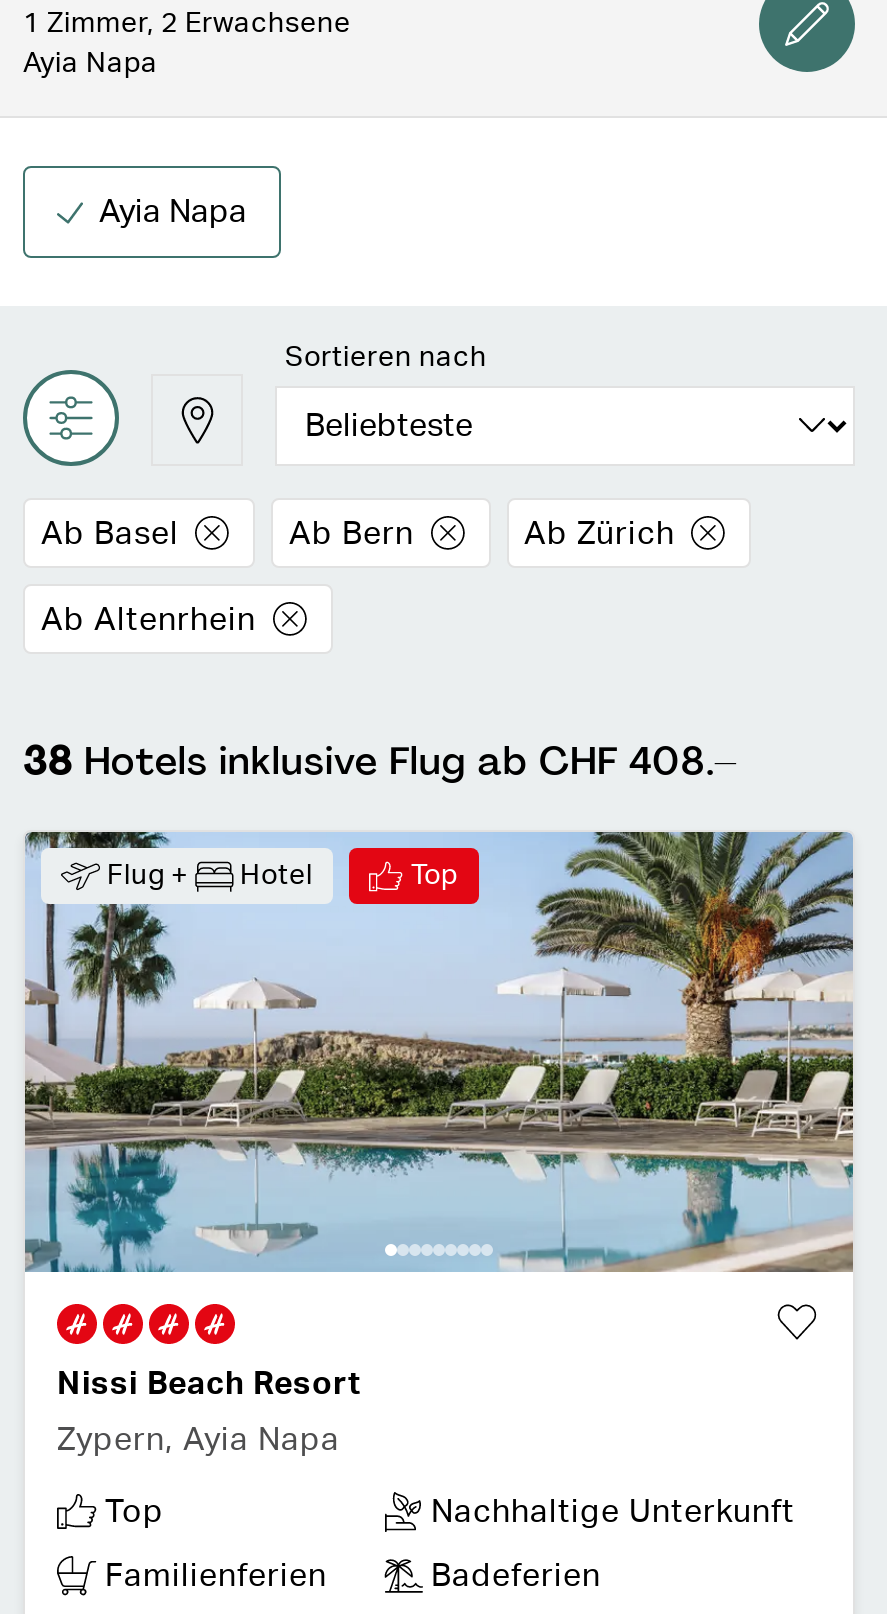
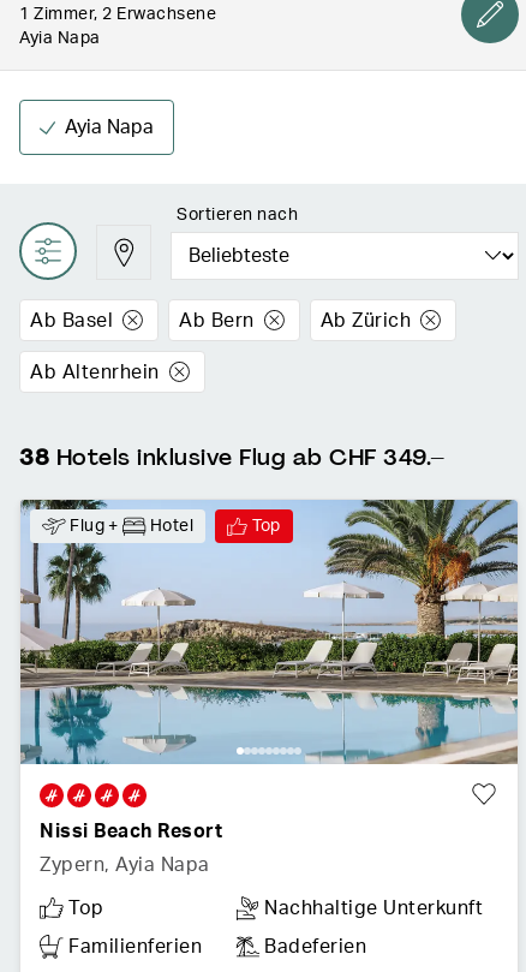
- 38 Hotels inklusive Flug ab CHF 408.–
+ 38 Hotels inklusive Flug ab CHF 349.–
